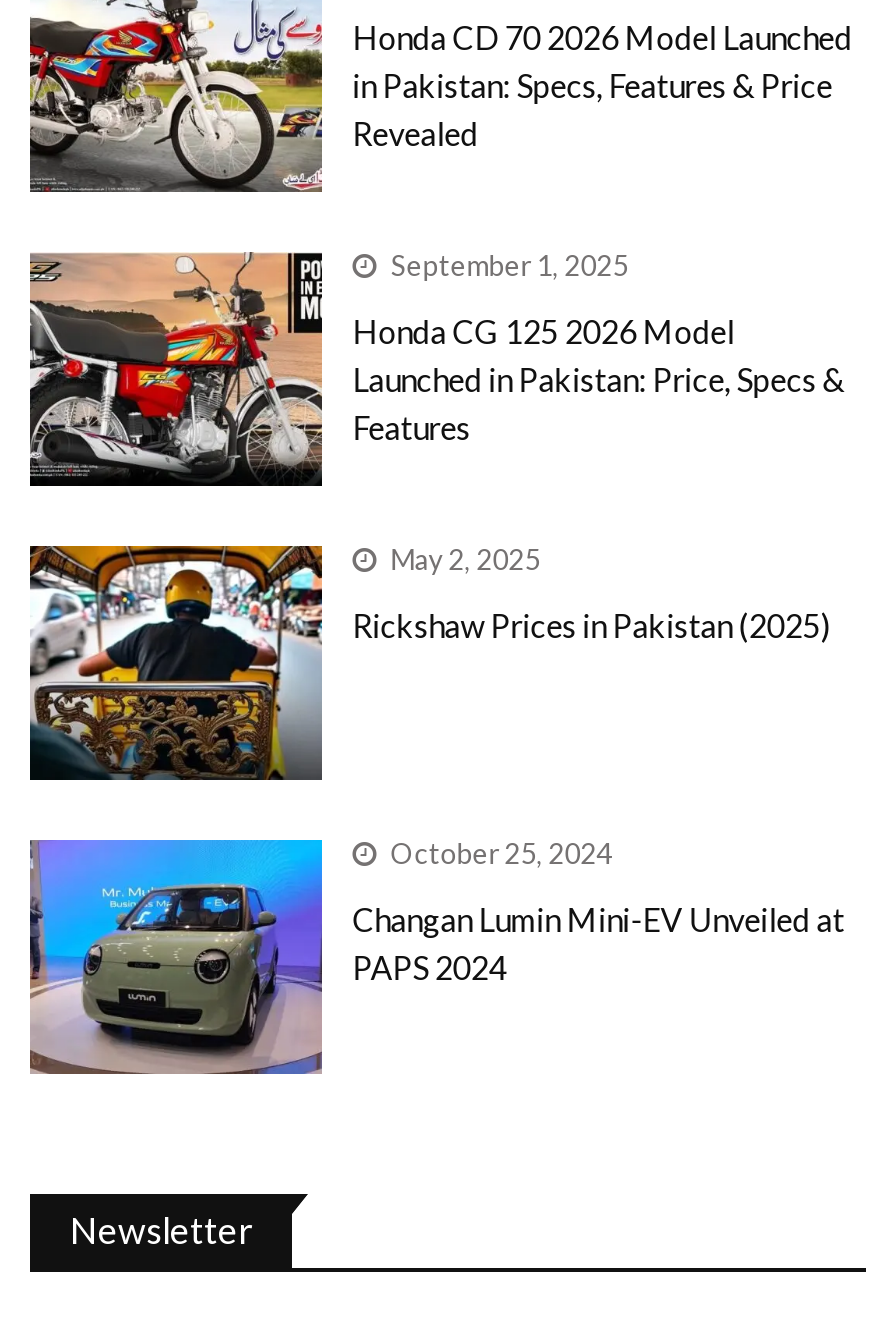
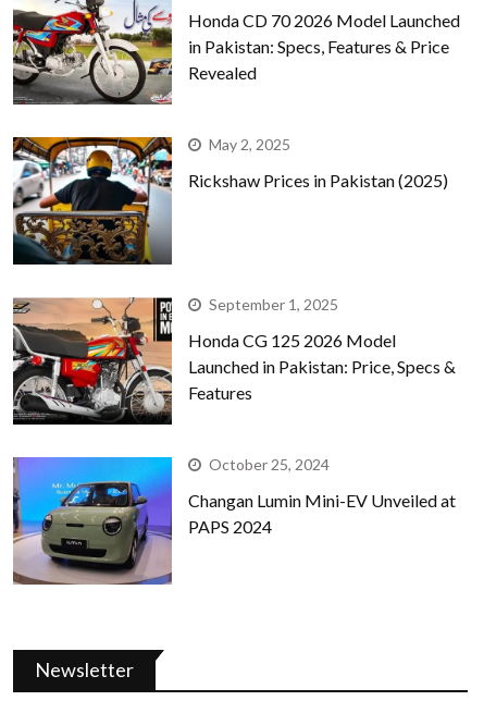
moved down: [image] | September 1, 2025 | Honda CG 125 2026 Model | Launched in Pakistan: Price, Specs & | Features

moved up: [image] | May 2, 2025 | Rickshaw Prices in Pakistan (2025)
